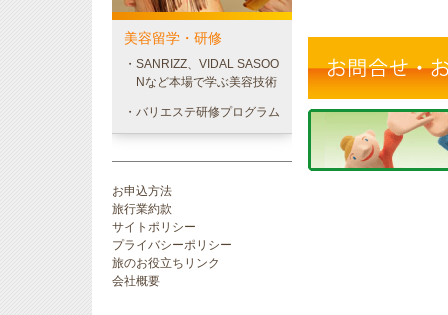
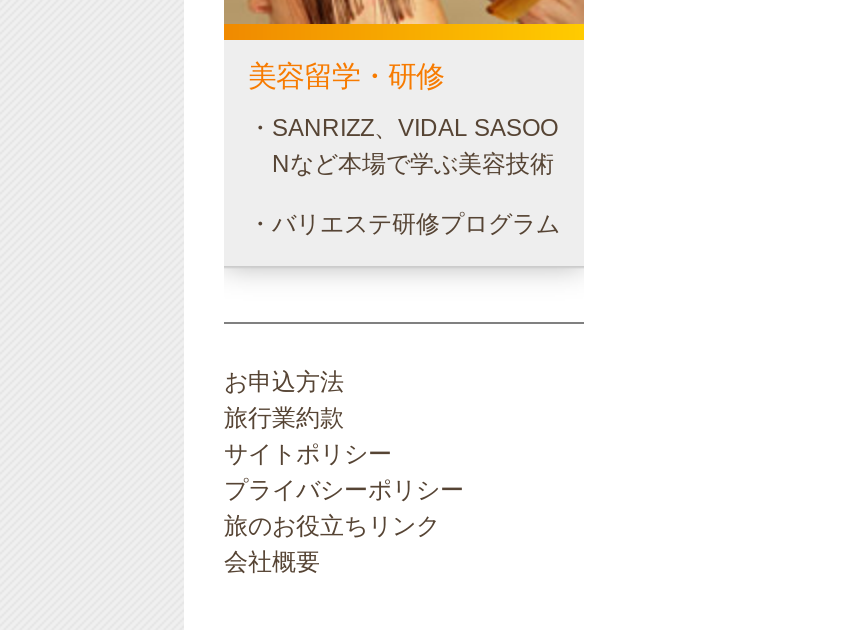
- [image]

- [image]
